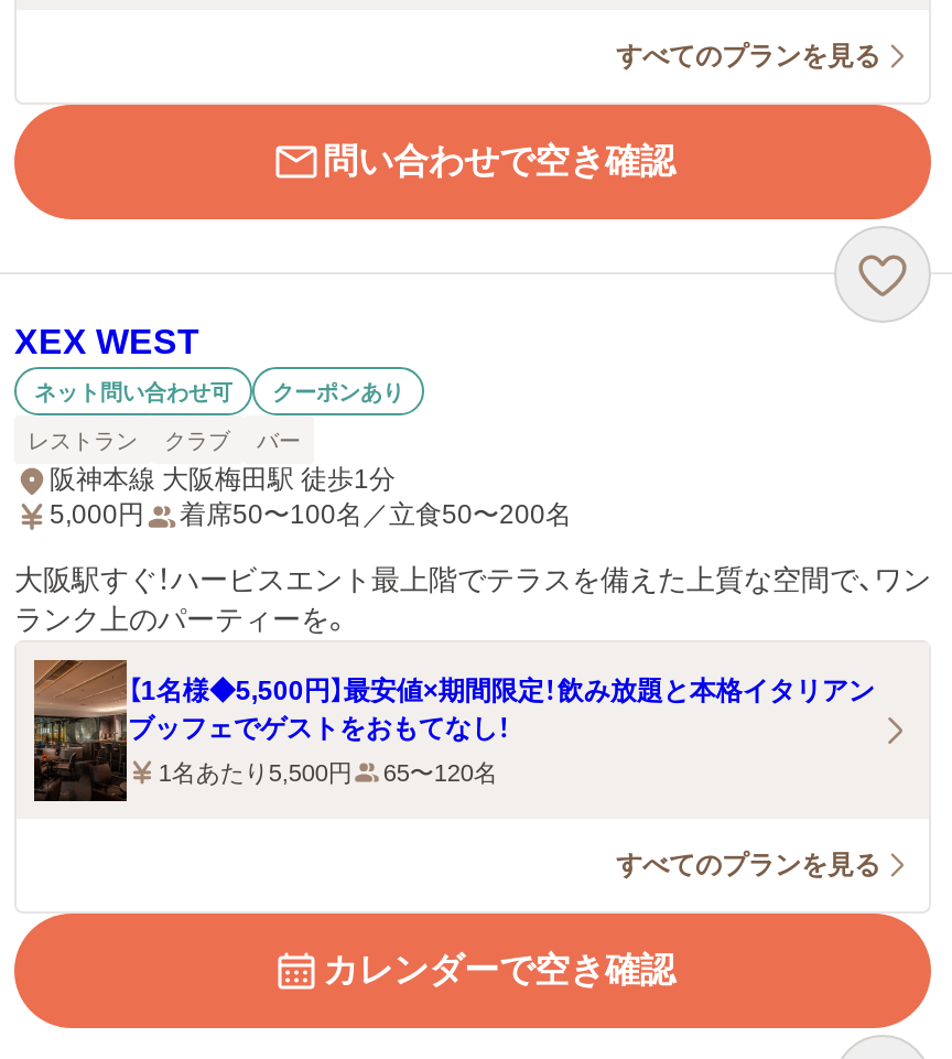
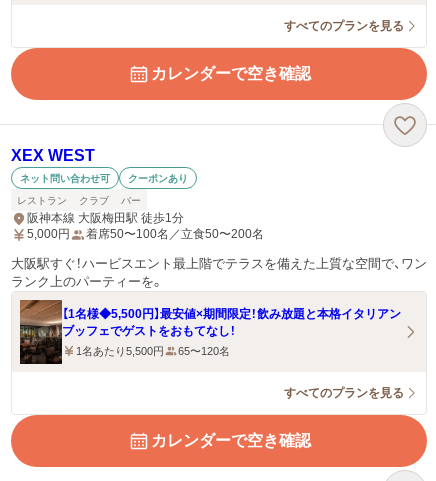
- 問い合わせで空き確認
+ カレンダーで空き確認
